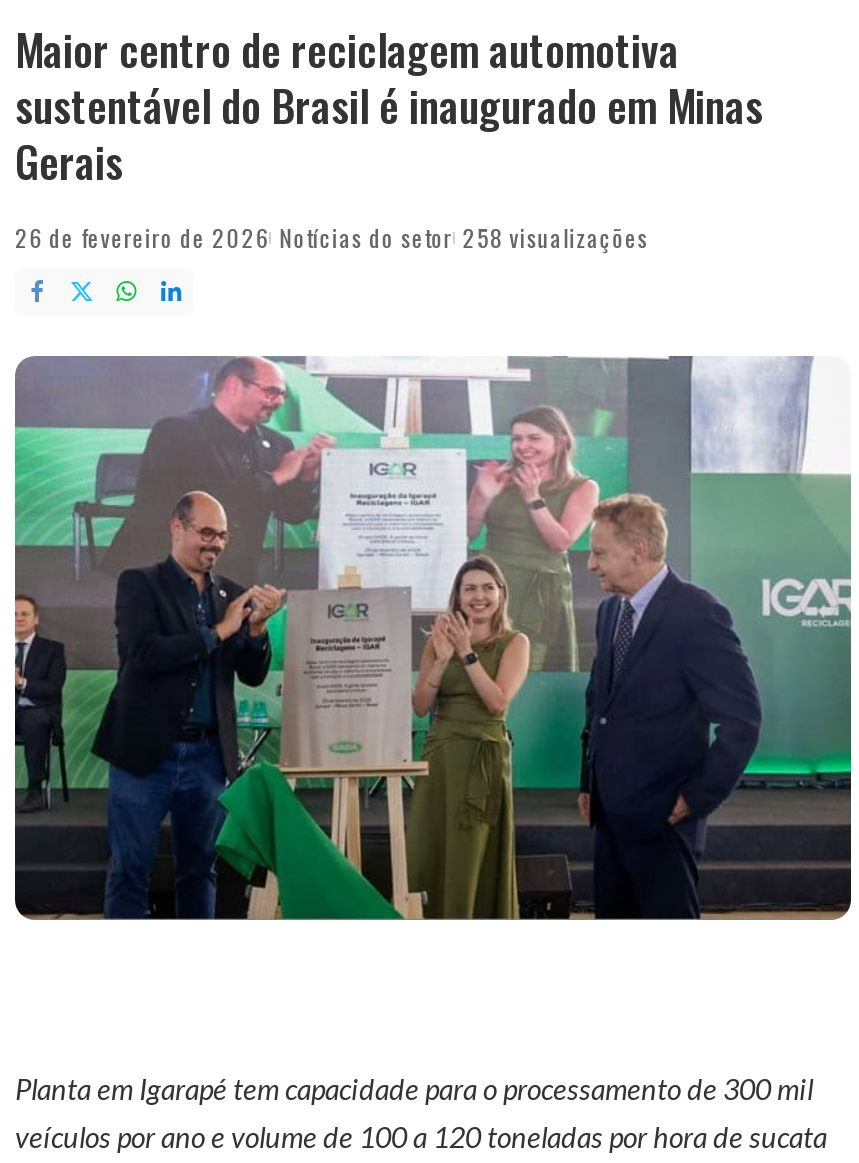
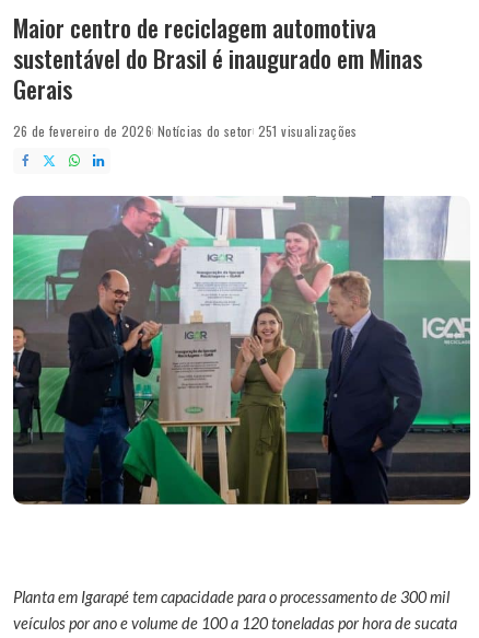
- 26 de fevereiro de 2026 Notícias do setor 258 visualizações
+ 26 de fevereiro de 2026 Notícias do setor 251 visualizações
